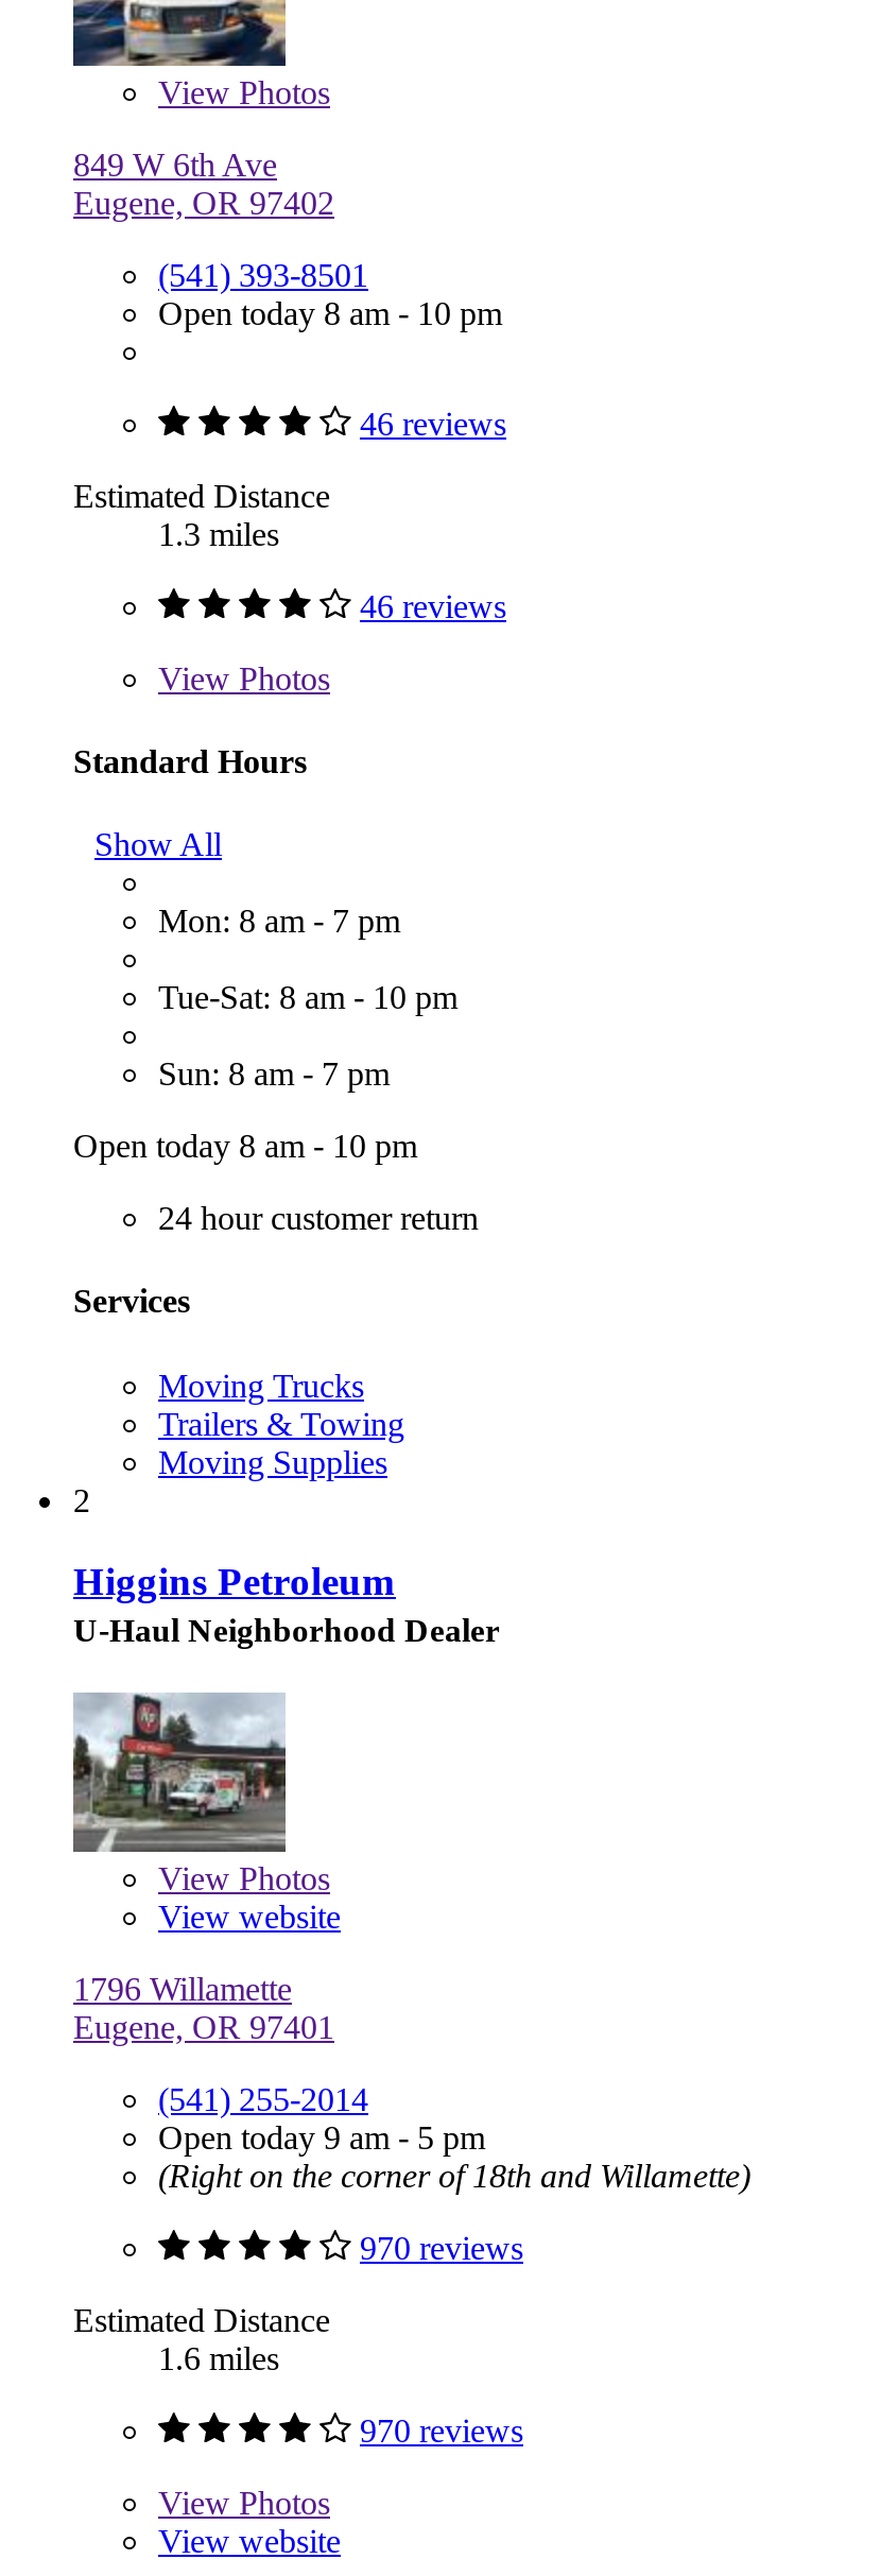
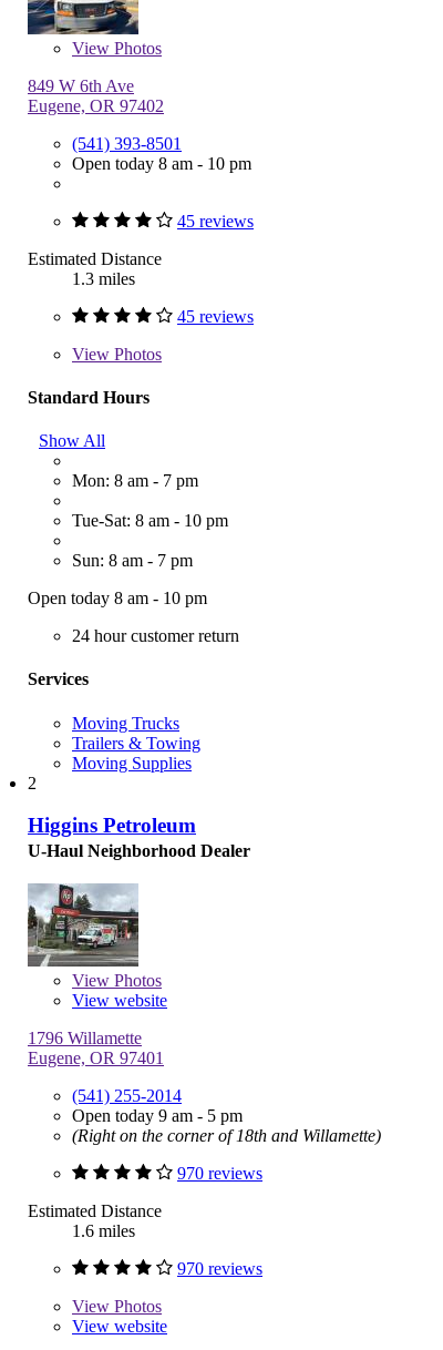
- 46 reviews
+ 45 reviews

- 46 reviews
+ 45 reviews
